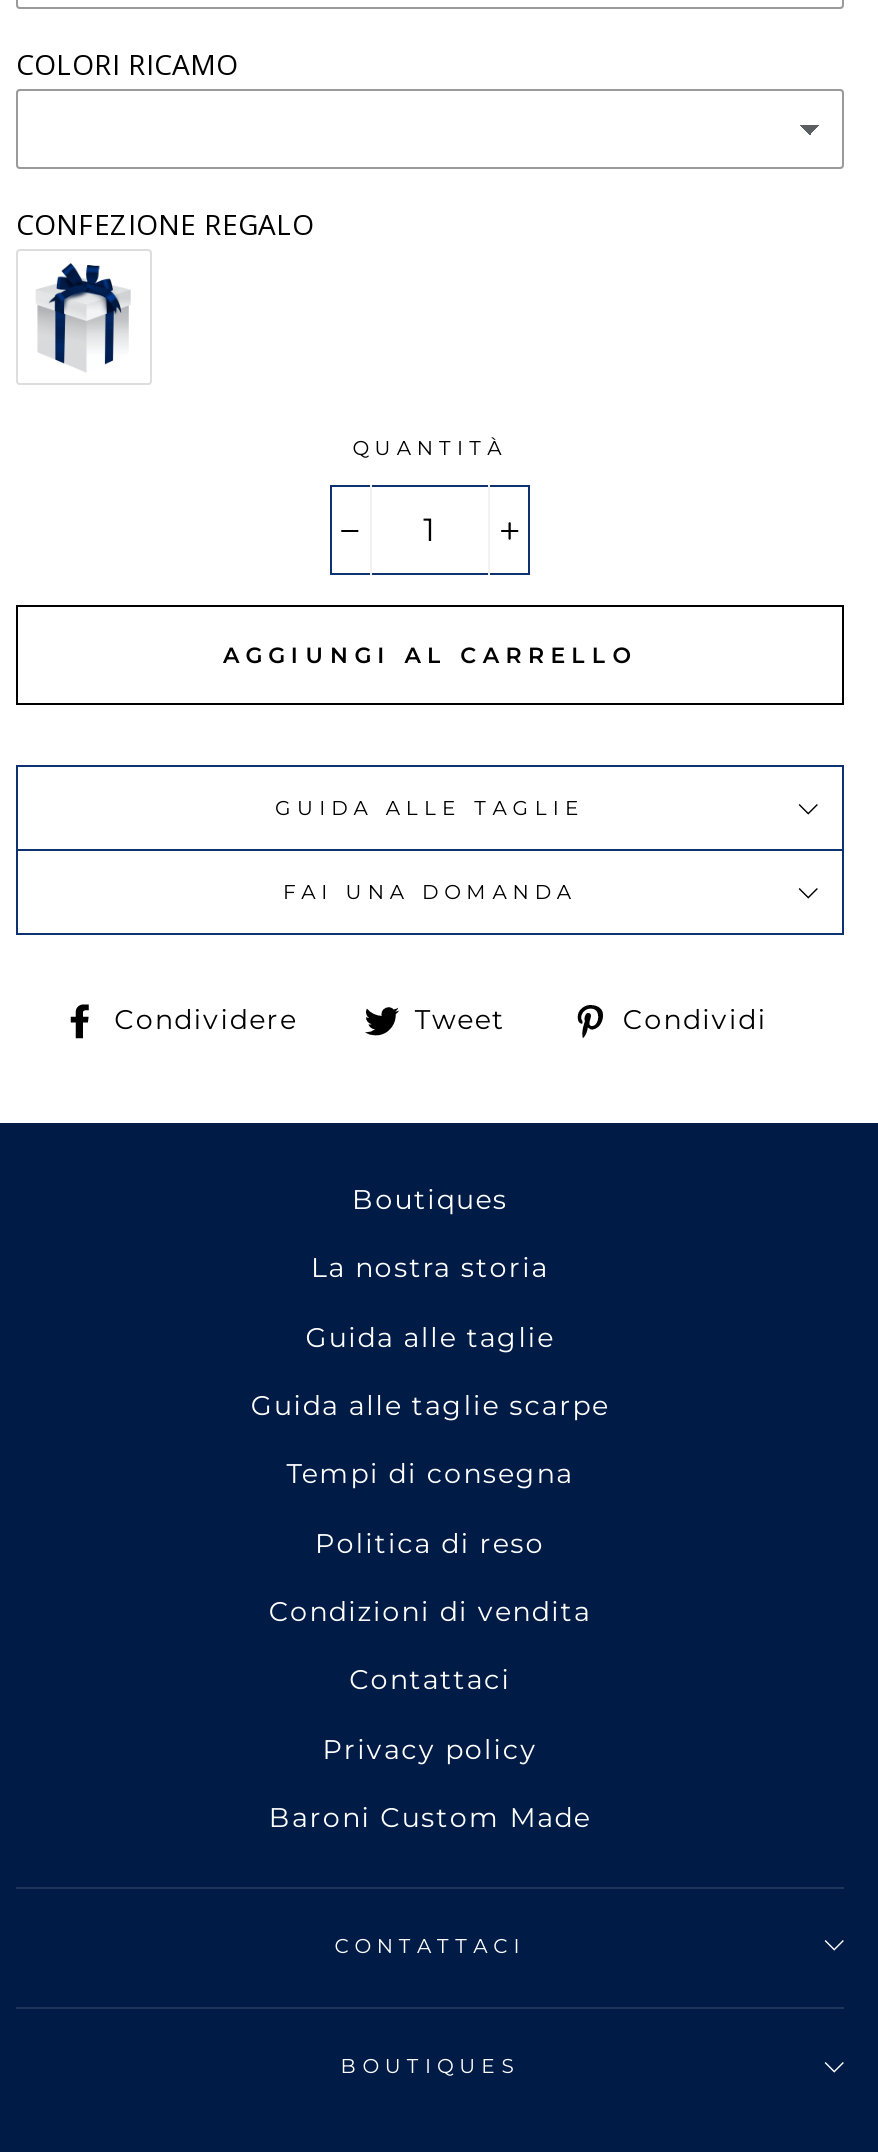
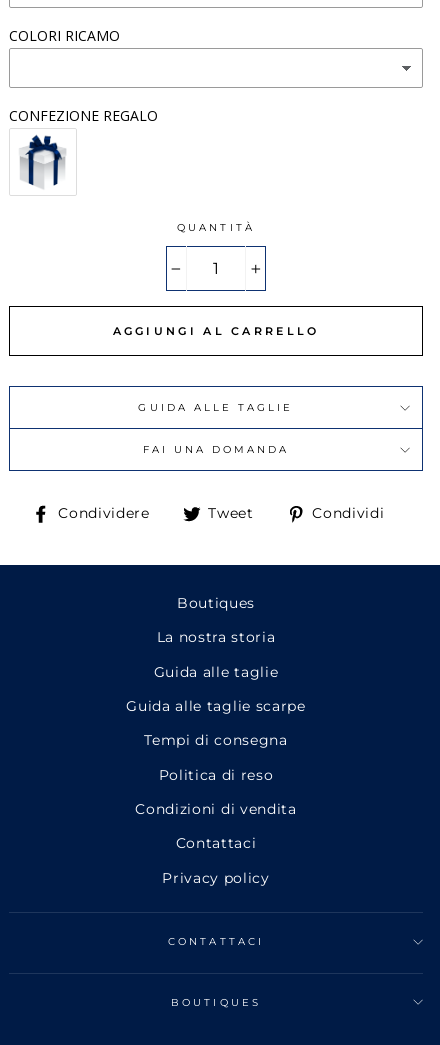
- Baroni Custom Made
